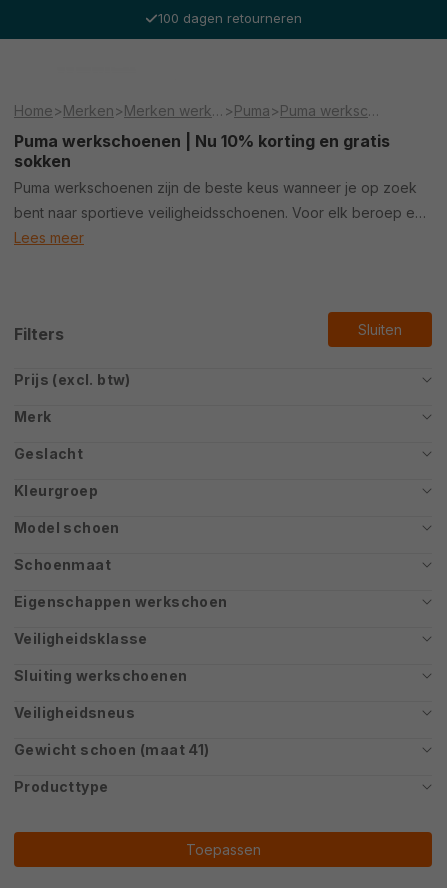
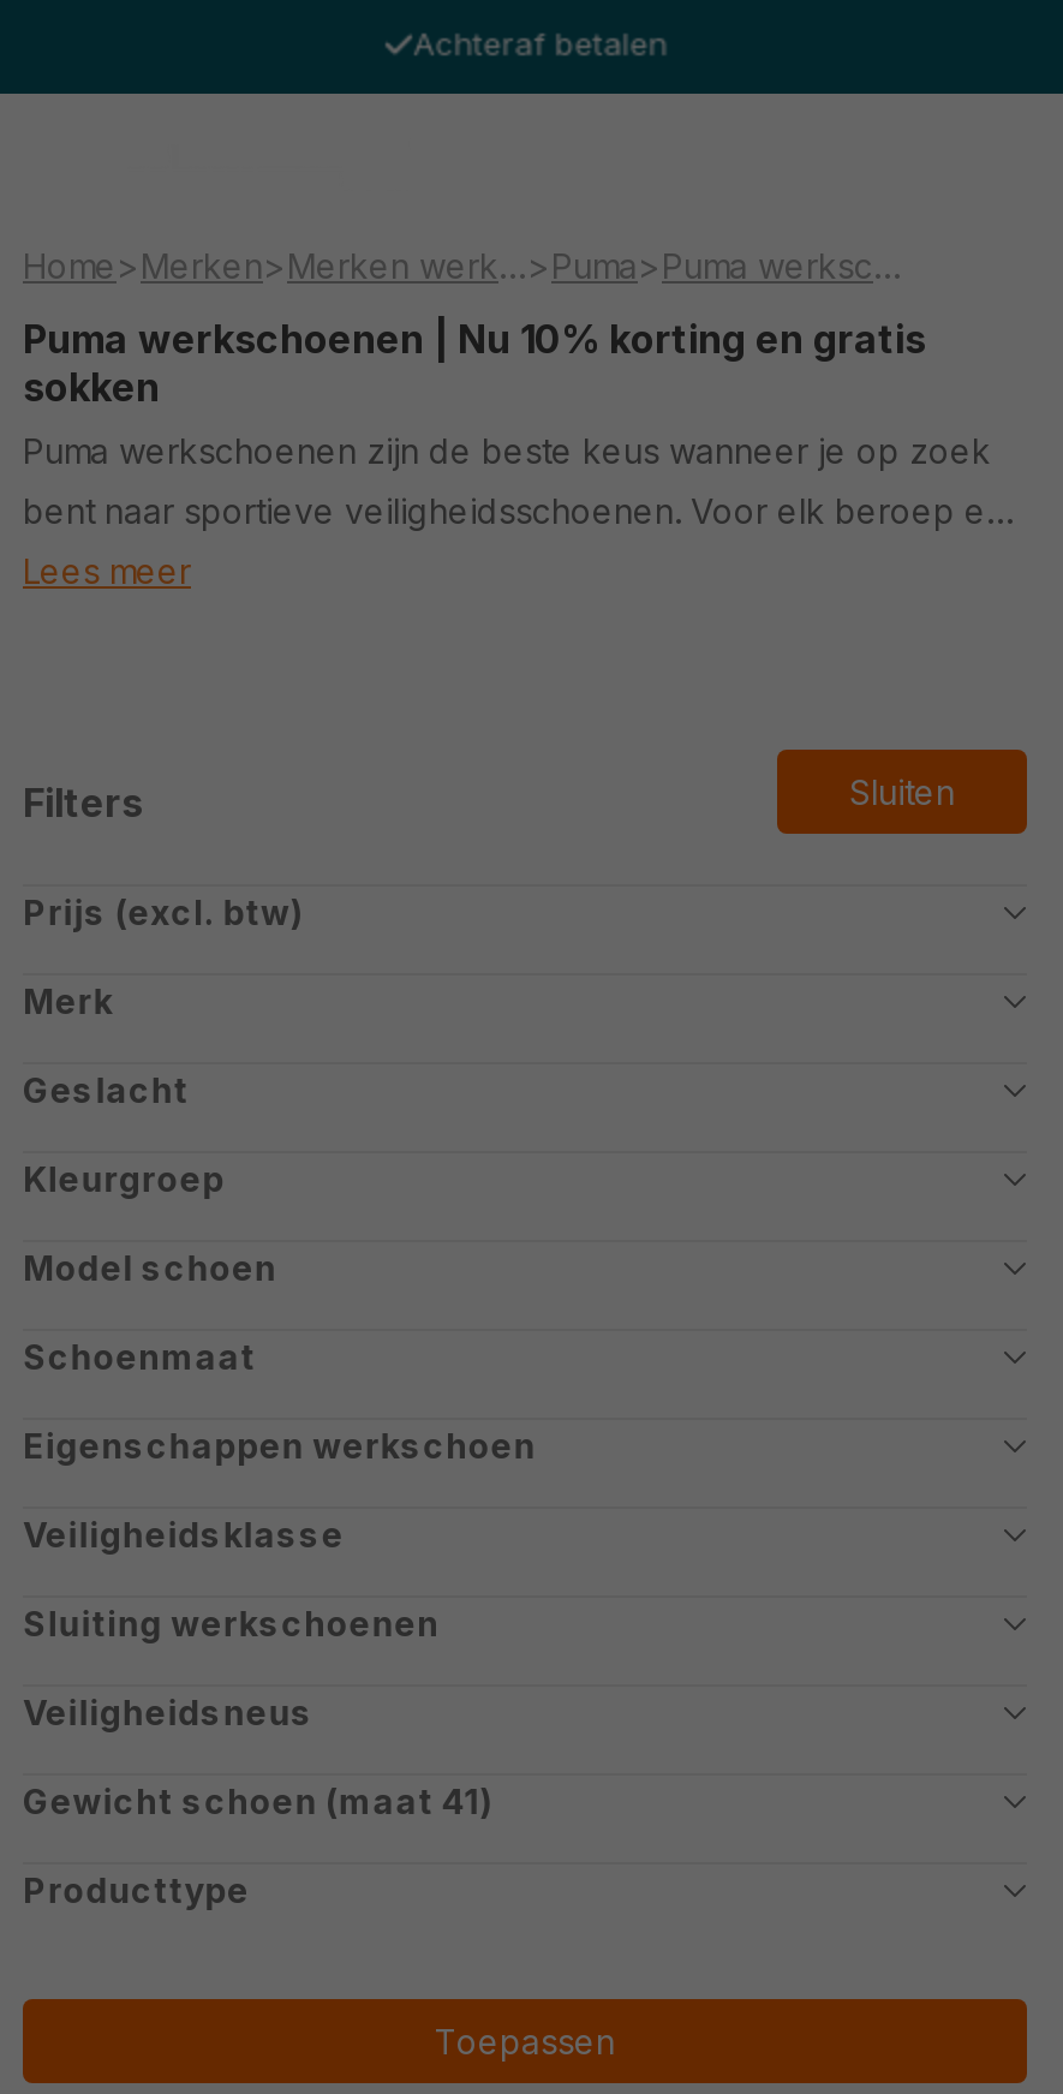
- 100 dagen retourneren
+ Achteraf betalen
